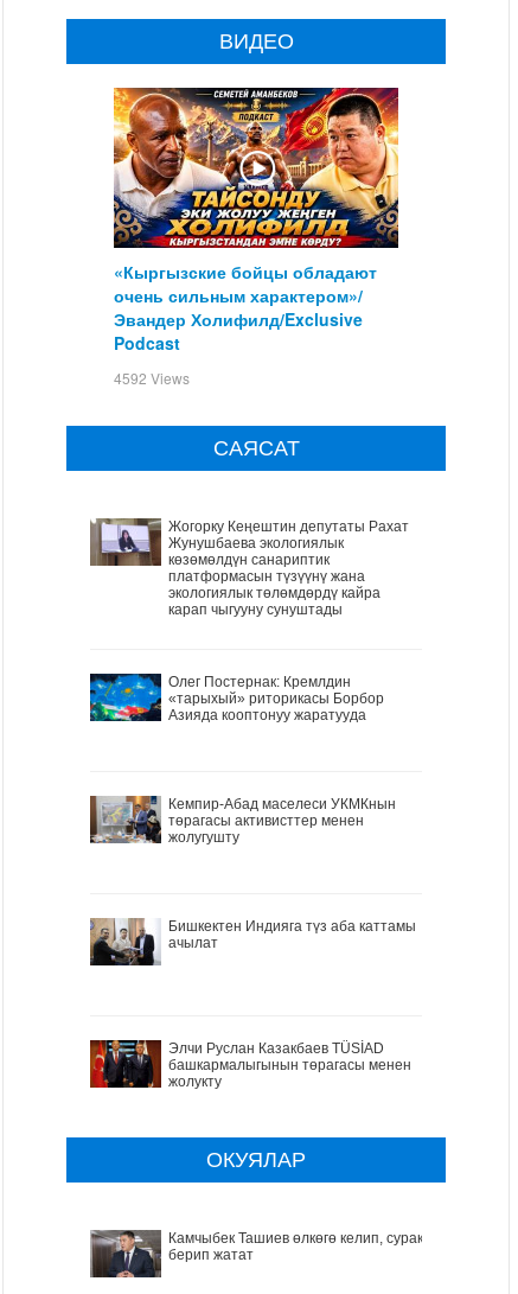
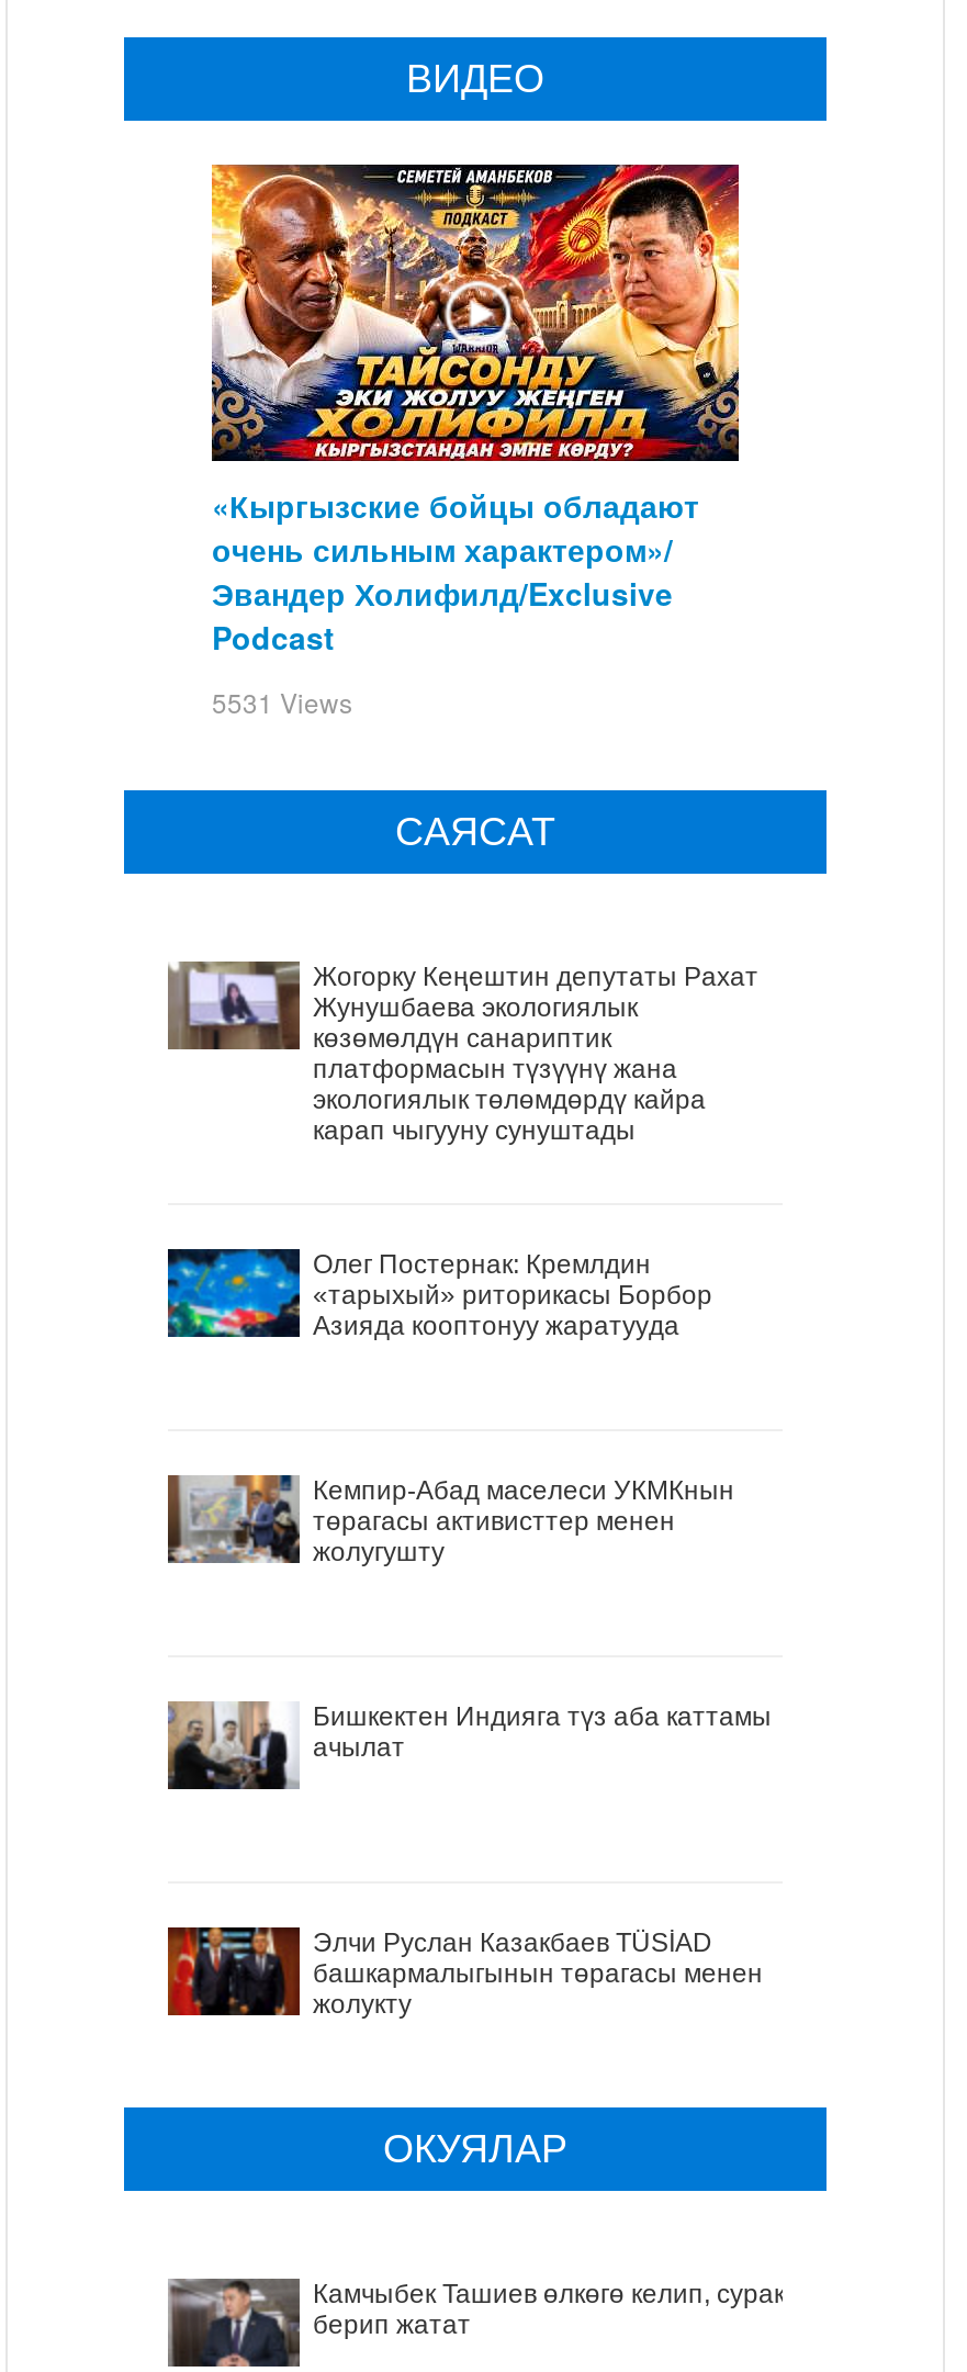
- 4592 Views
+ 5531 Views
